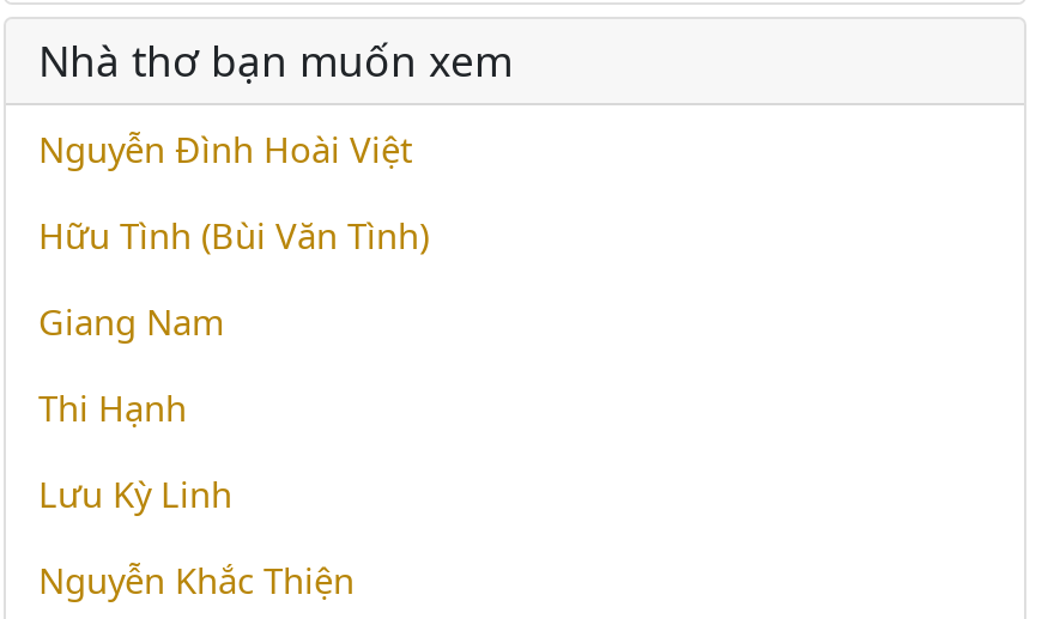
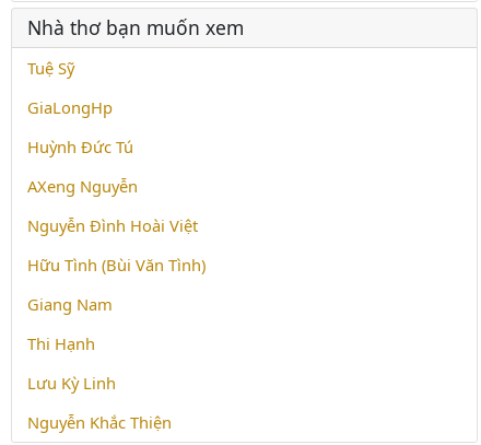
+ Tuệ Sỹ
+ GiaLongHp
+ Huỳnh Đức Tú
+ AXeng Nguyễn
